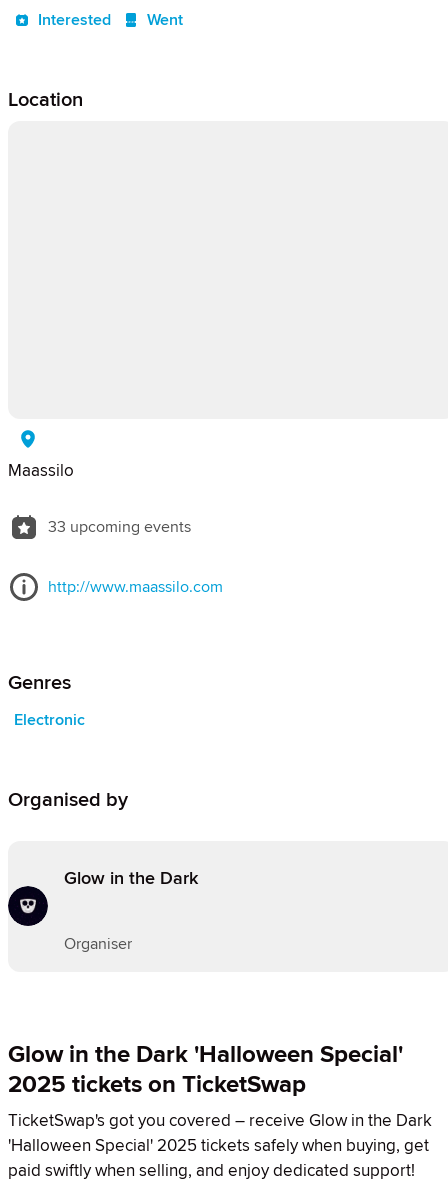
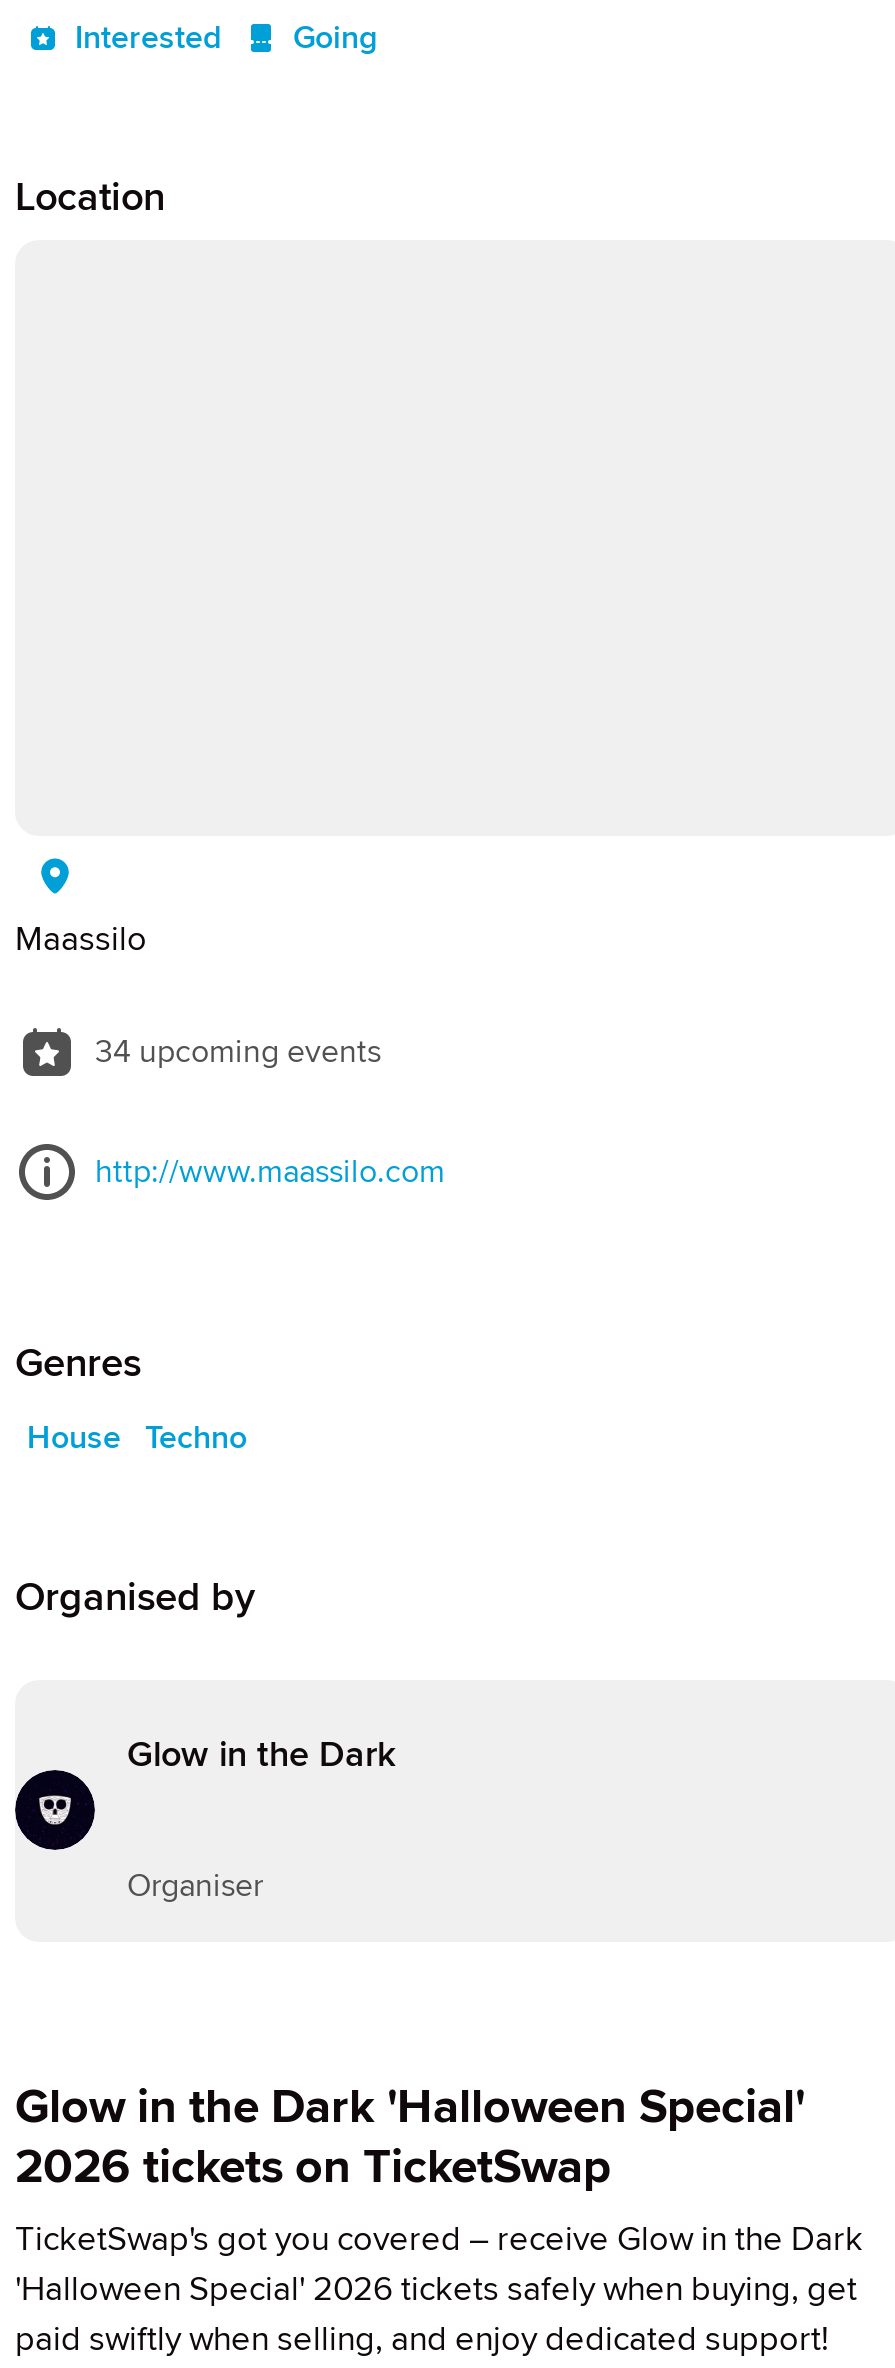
- Went
+ Going

- 33 upcoming events
+ 34 upcoming events

- Electronic
+ House Techno

- 2025 tickets on TicketSwap
+ 2026 tickets on TicketSwap

- 'Halloween Special' 2025 tickets safely when buying, get
+ 'Halloween Special' 2026 tickets safely when buying, get
